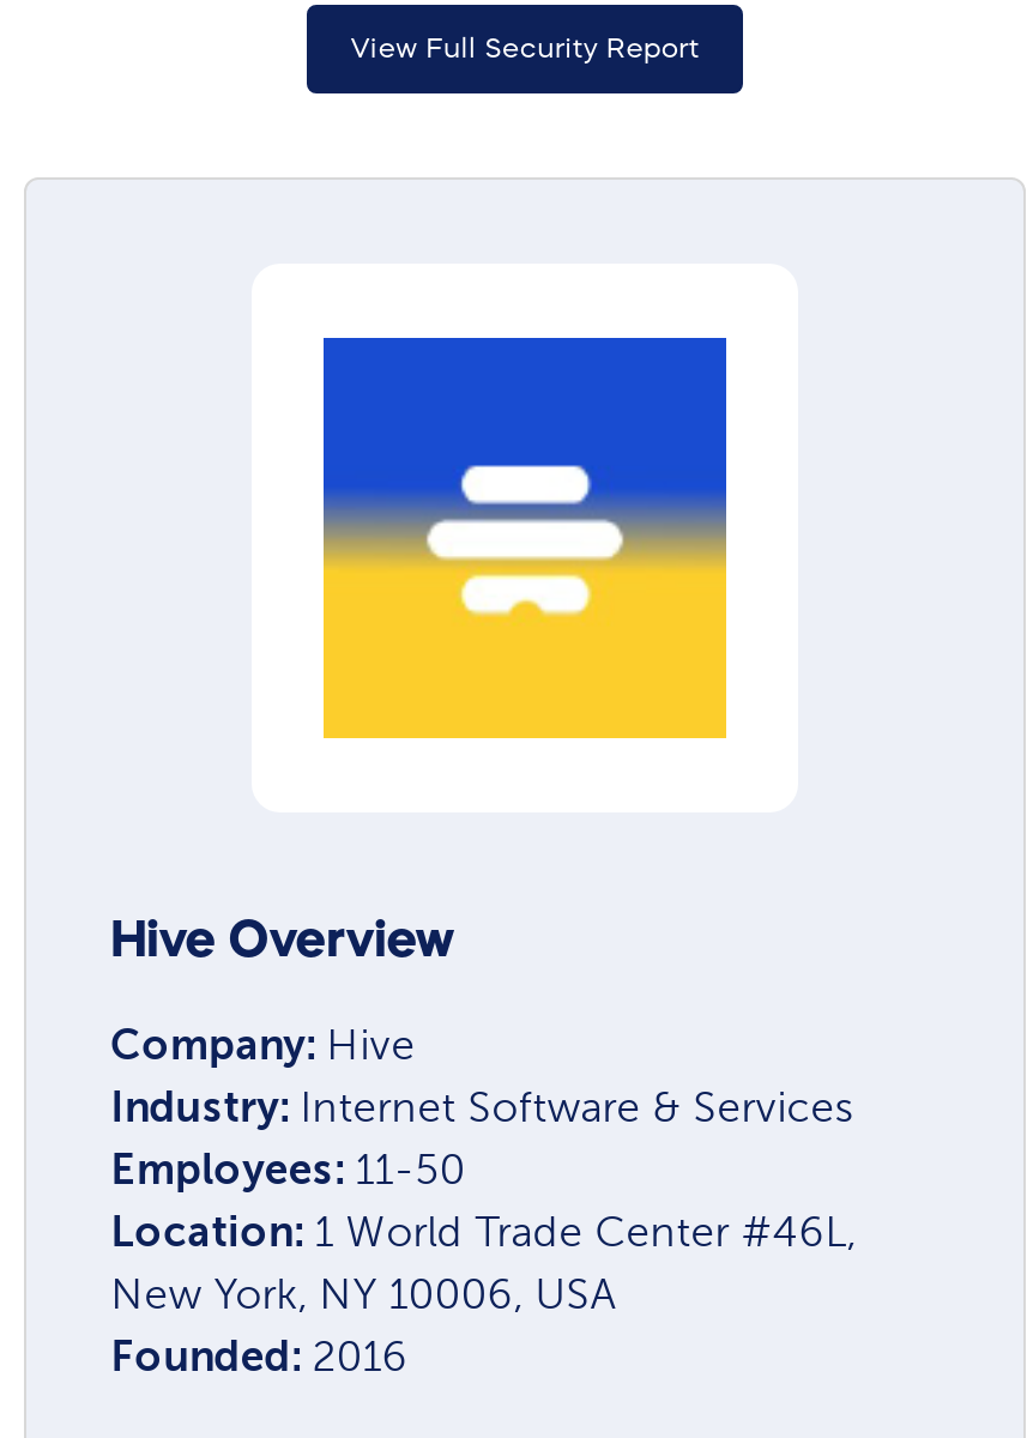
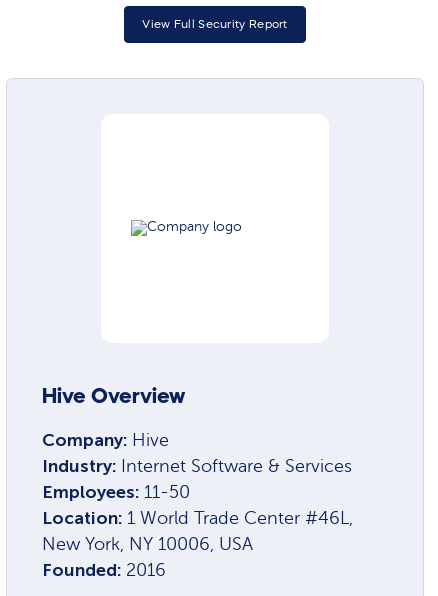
- [image]
